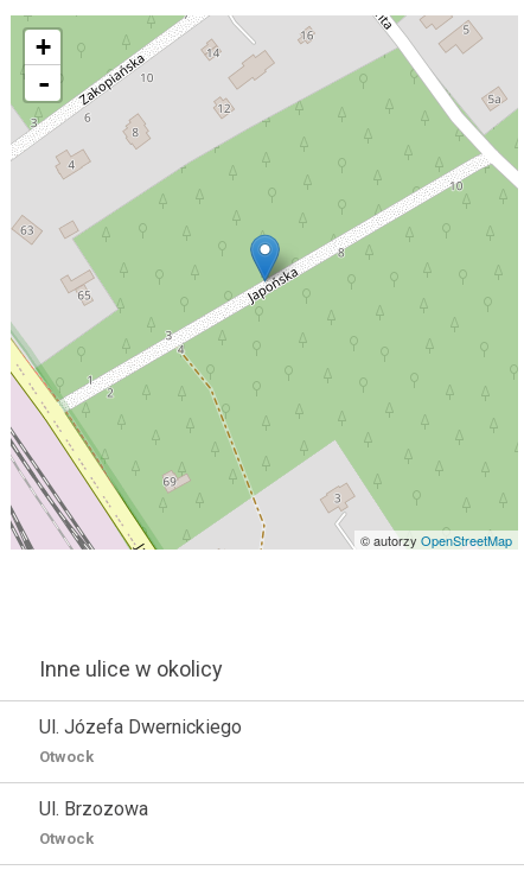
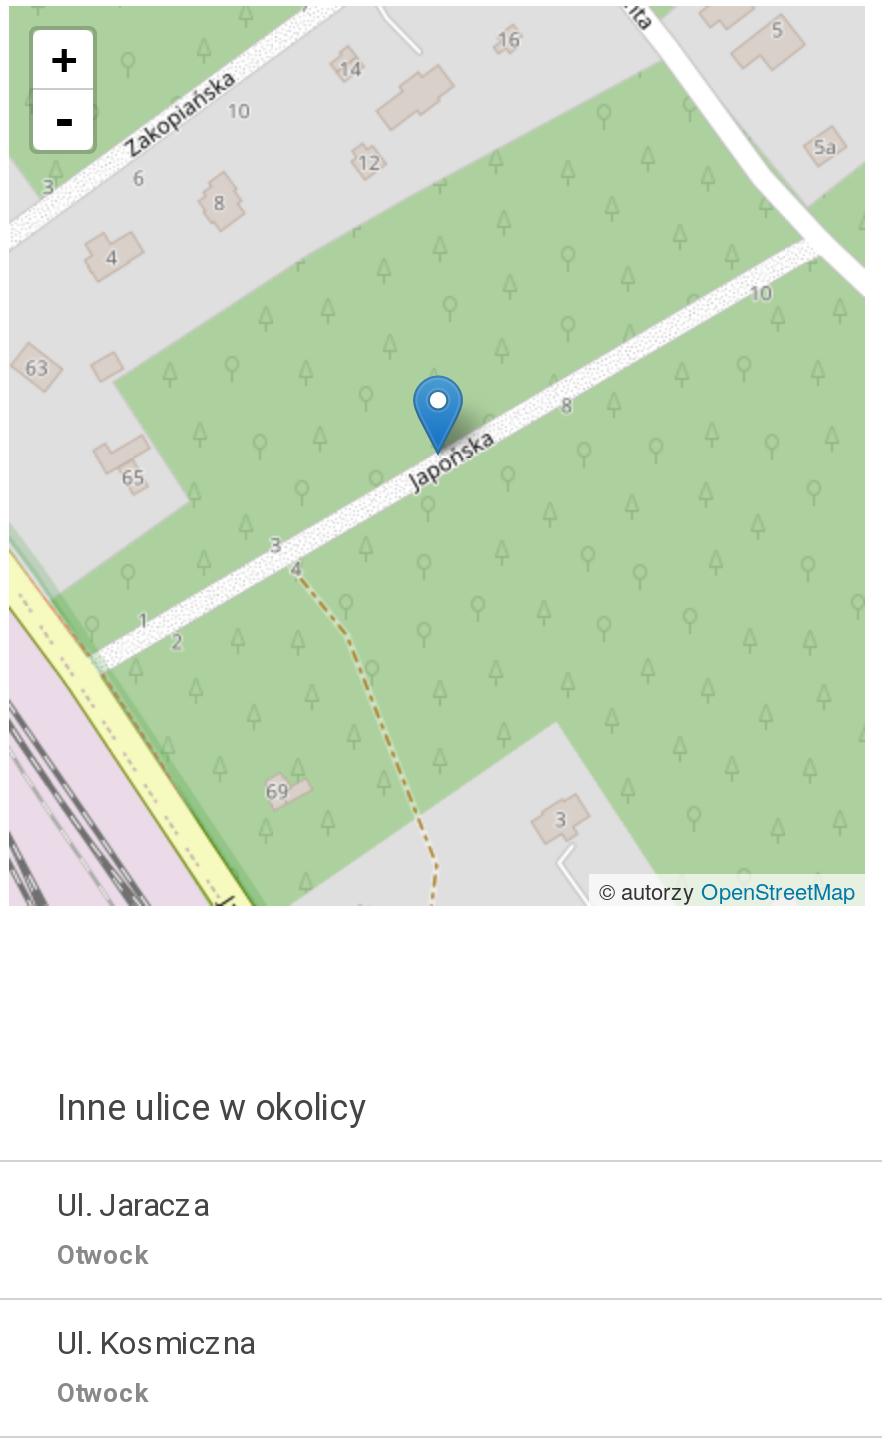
- Ul. Józefa Dwernickiego
+ Ul. Jaracza

- Ul. Brzozowa
+ Ul. Kosmiczna
